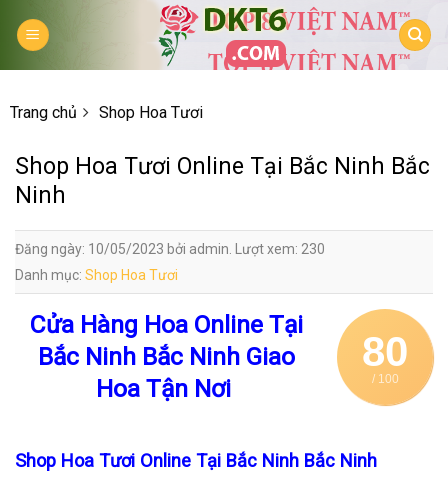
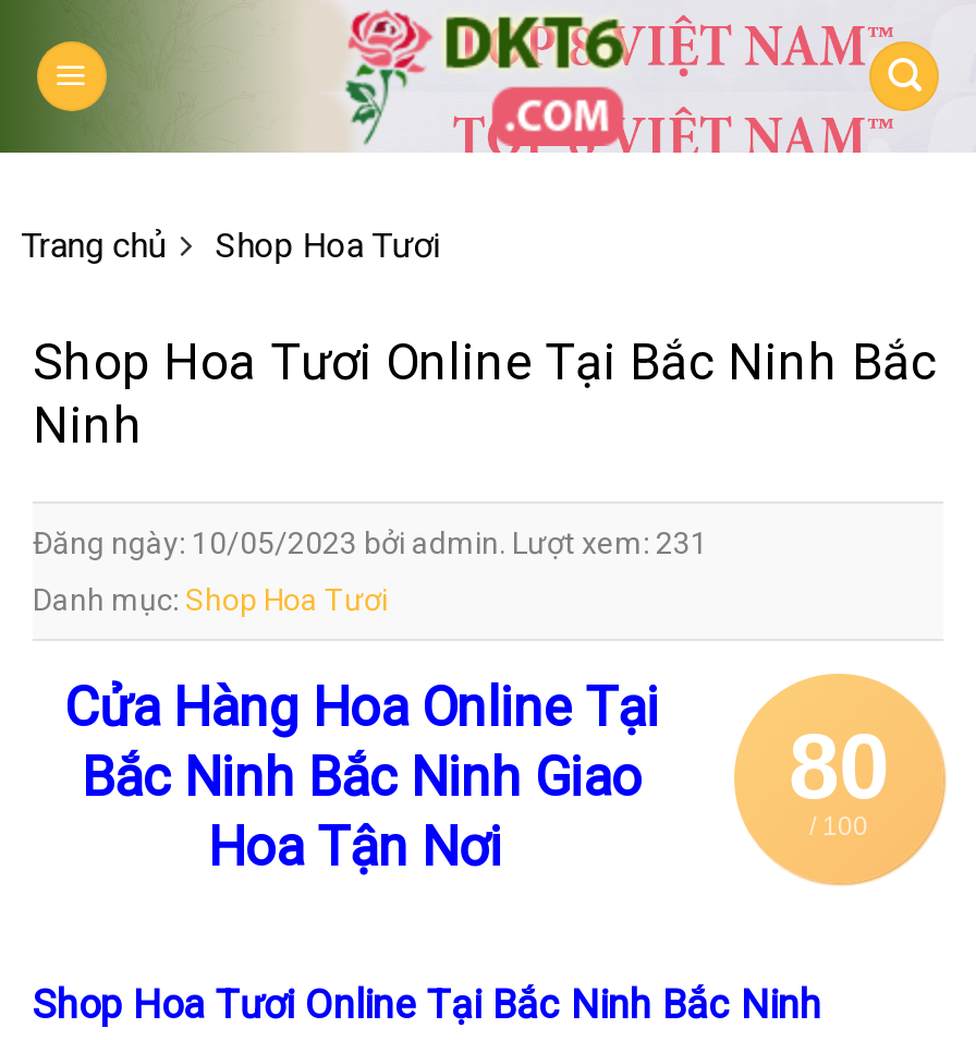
- Đăng ngày: 10/05/2023 bởi admin. Lượt xem: 230
+ Đăng ngày: 10/05/2023 bởi admin. Lượt xem: 231
